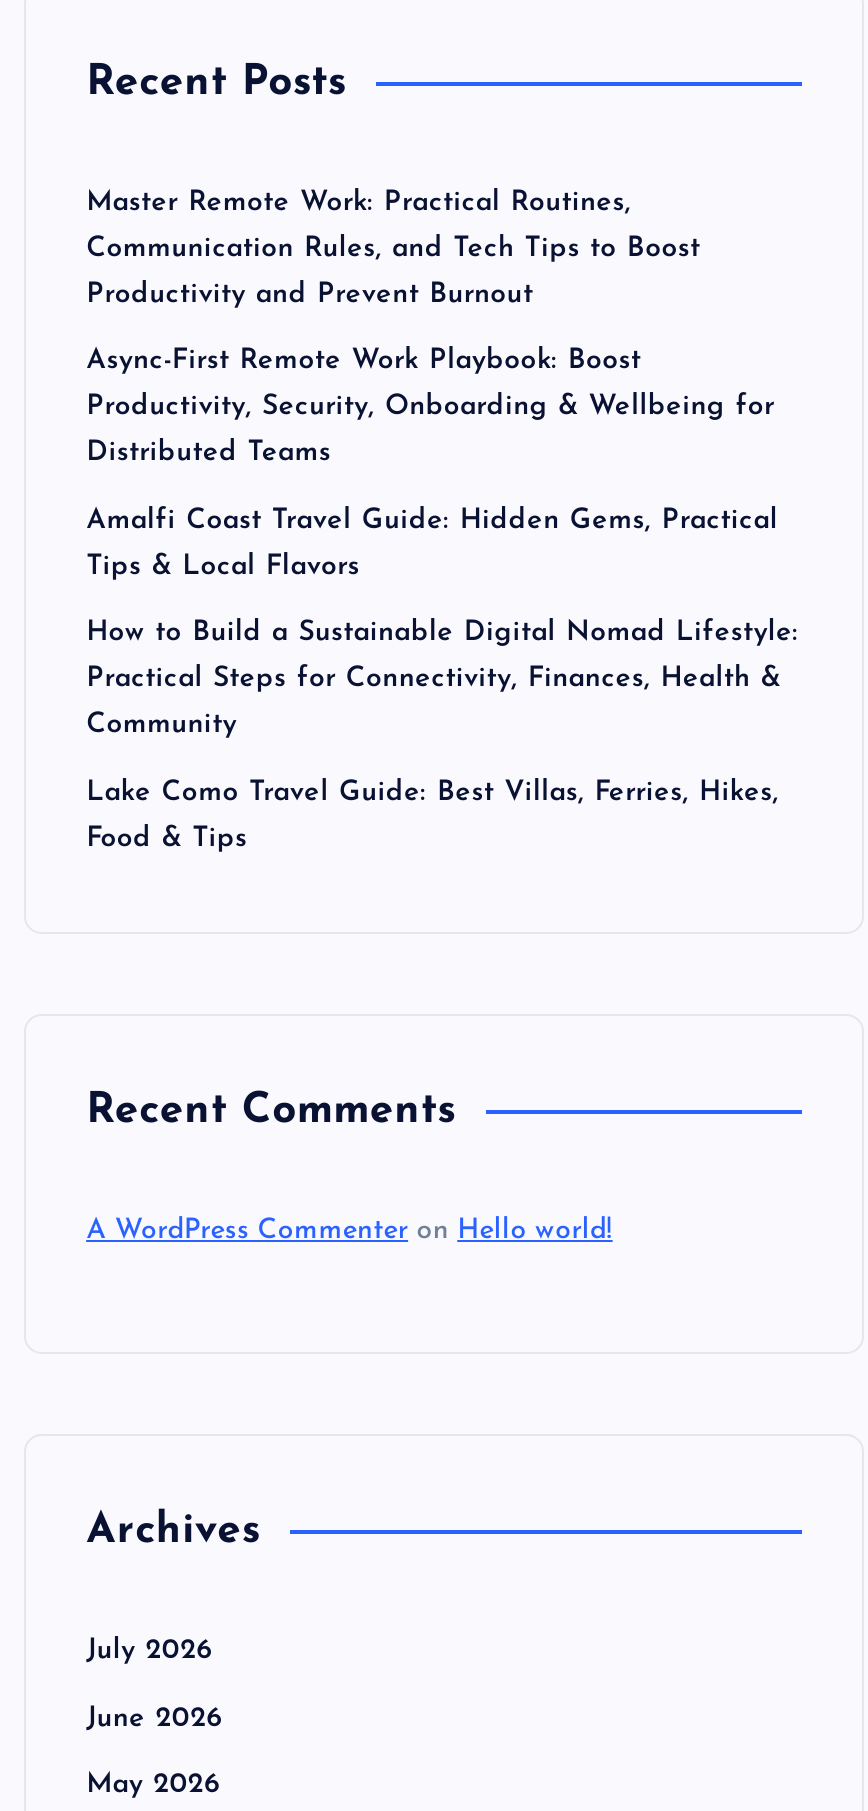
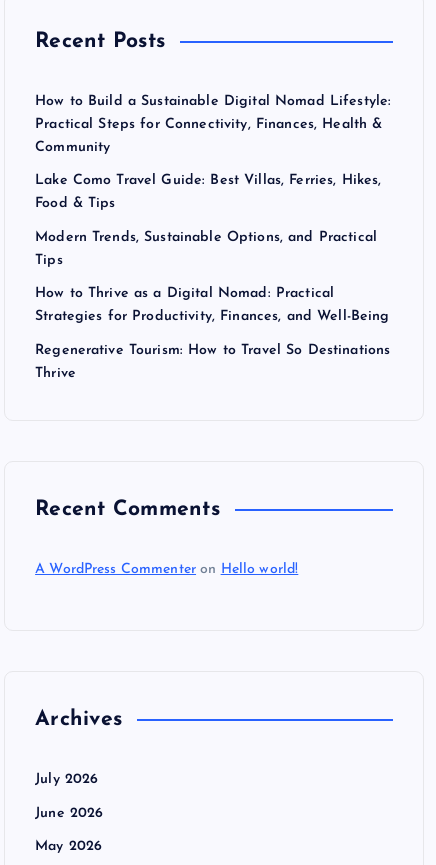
- Master Remote Work: Practical Routines,
- Communication Rules, and Tech Tips to Boost
- Productivity and Prevent Burnout
- Async-First Remote Work Playbook: Boost
- Productivity, Security, Onboarding & Wellbeing for
- Distributed Teams
- Amalfi Coast Travel Guide: Hidden Gems, Practical
- Tips & Local Flavors

moved up: How to Build a Sustainable Digital Nomad Lifestyle: | Practical Steps for Connectivity, Finances, Health & | Community | Lake Como Travel Guide: Best Villas, Ferries, Hikes, | Food & Tips

+ Modern Trends, Sustainable Options, and Practical
+ Tips
+ How to Thrive as a Digital Nomad: Practical
+ Strategies for Productivity, Finances, and Well-Being
+ Regenerative Tourism: How to Travel So Destinations
+ Thrive
